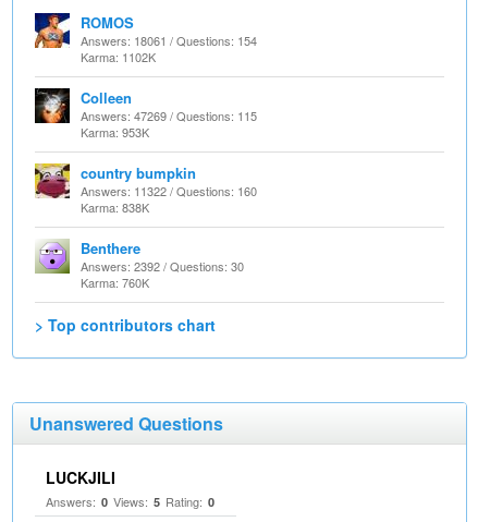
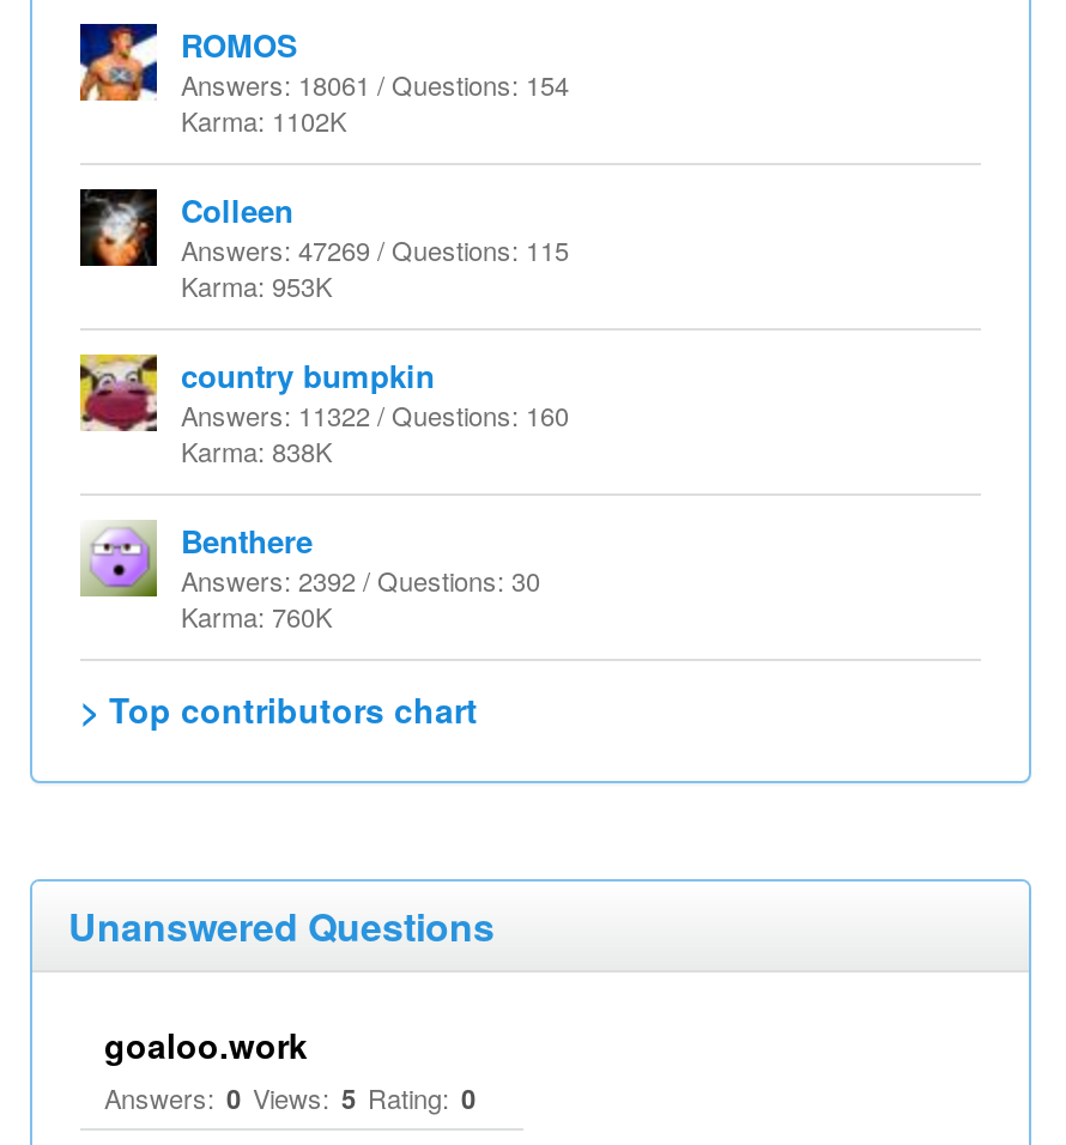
- LUCKJILI
+ goaloo.work
